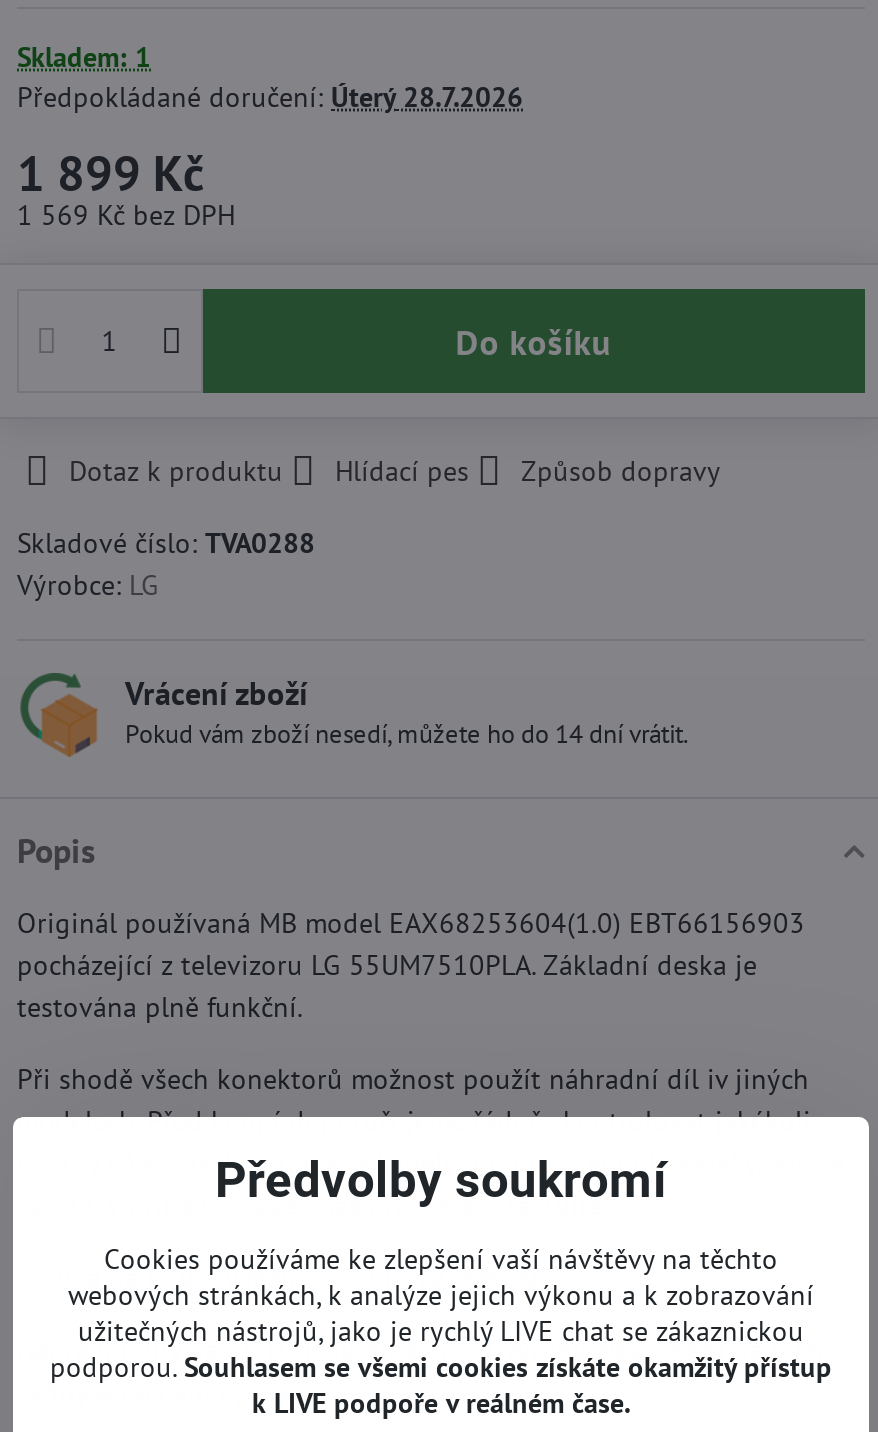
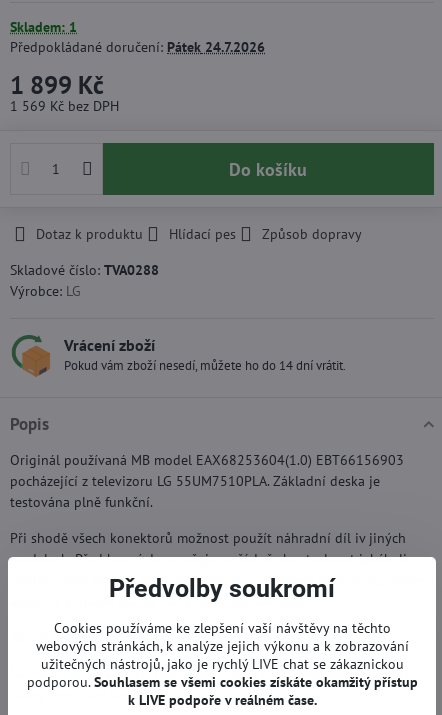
- Předpokládané doručení: Úterý 28.7.2026
+ Předpokládané doručení: Pátek 24.7.2026
